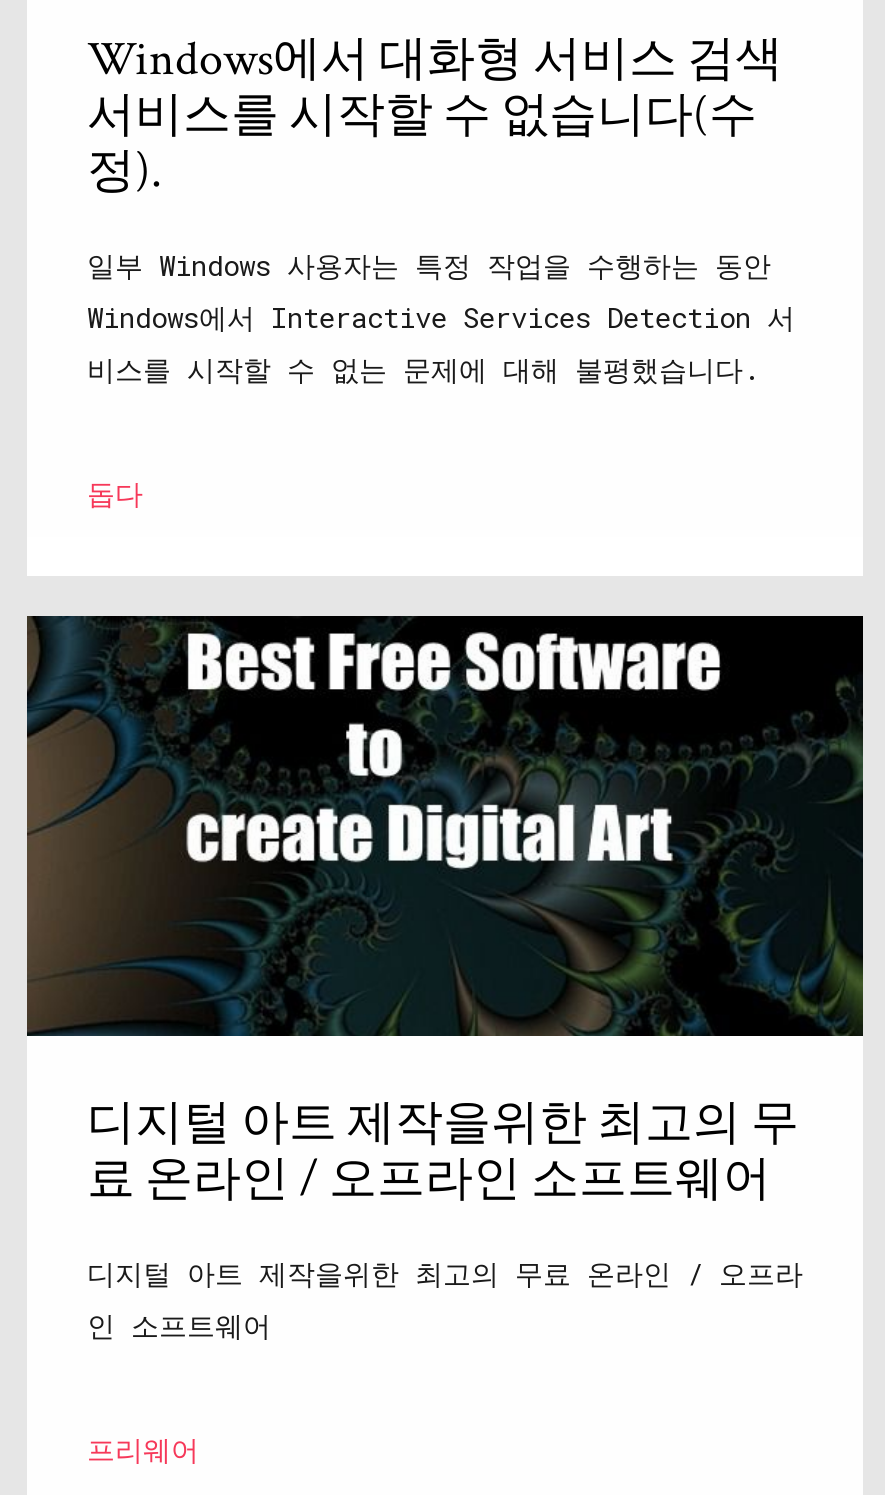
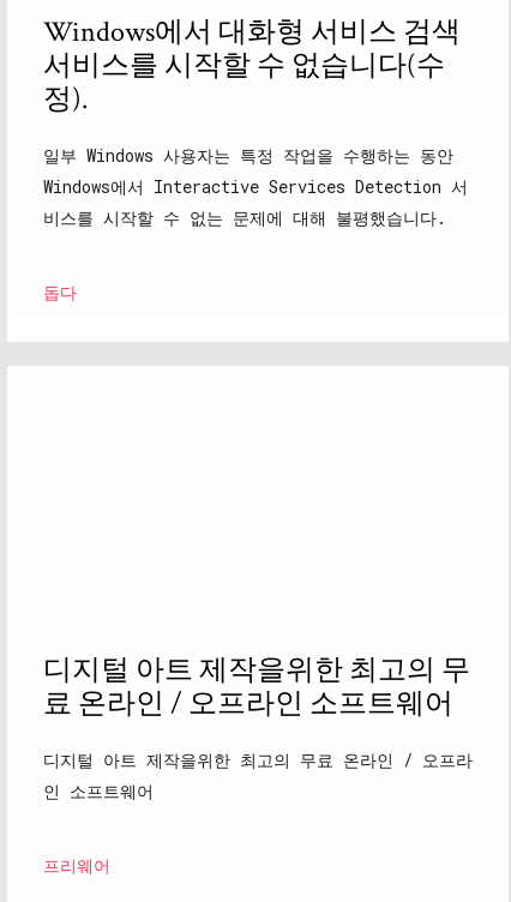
- [image]
